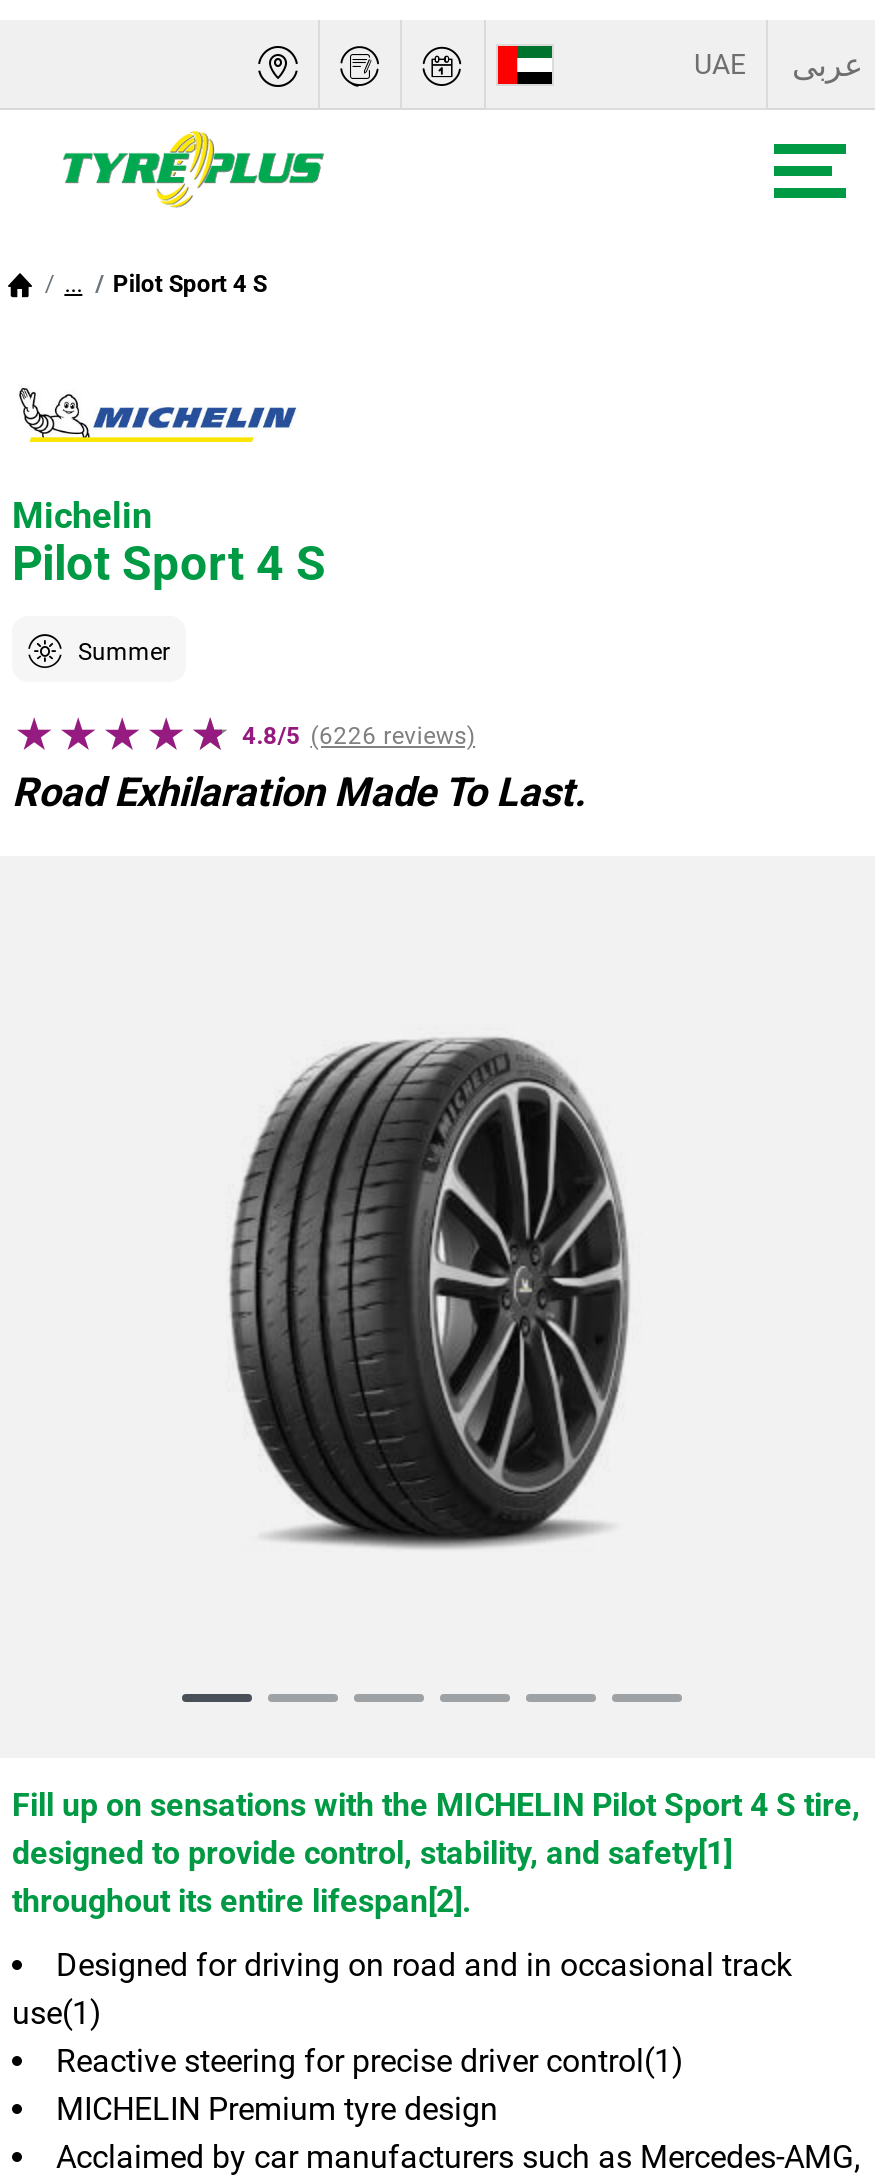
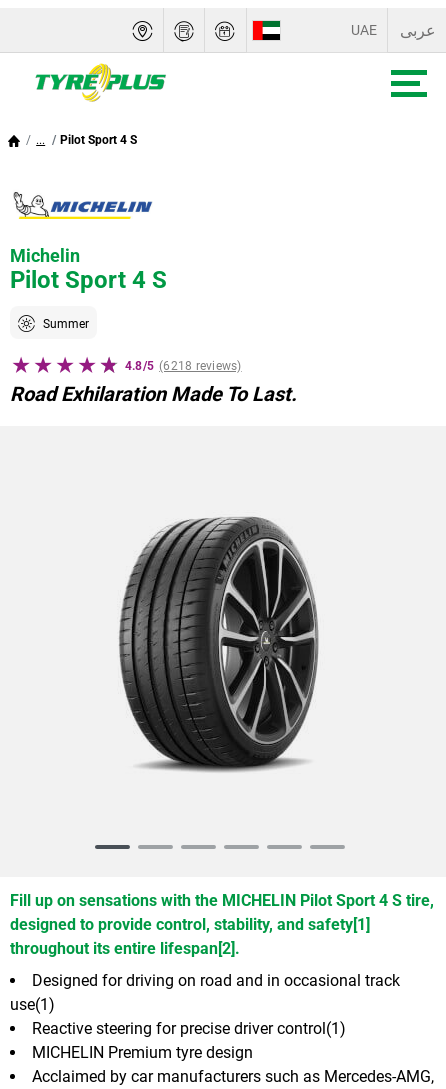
- 4.8/5 (6226 reviews)
+ 4.8/5 (6218 reviews)
